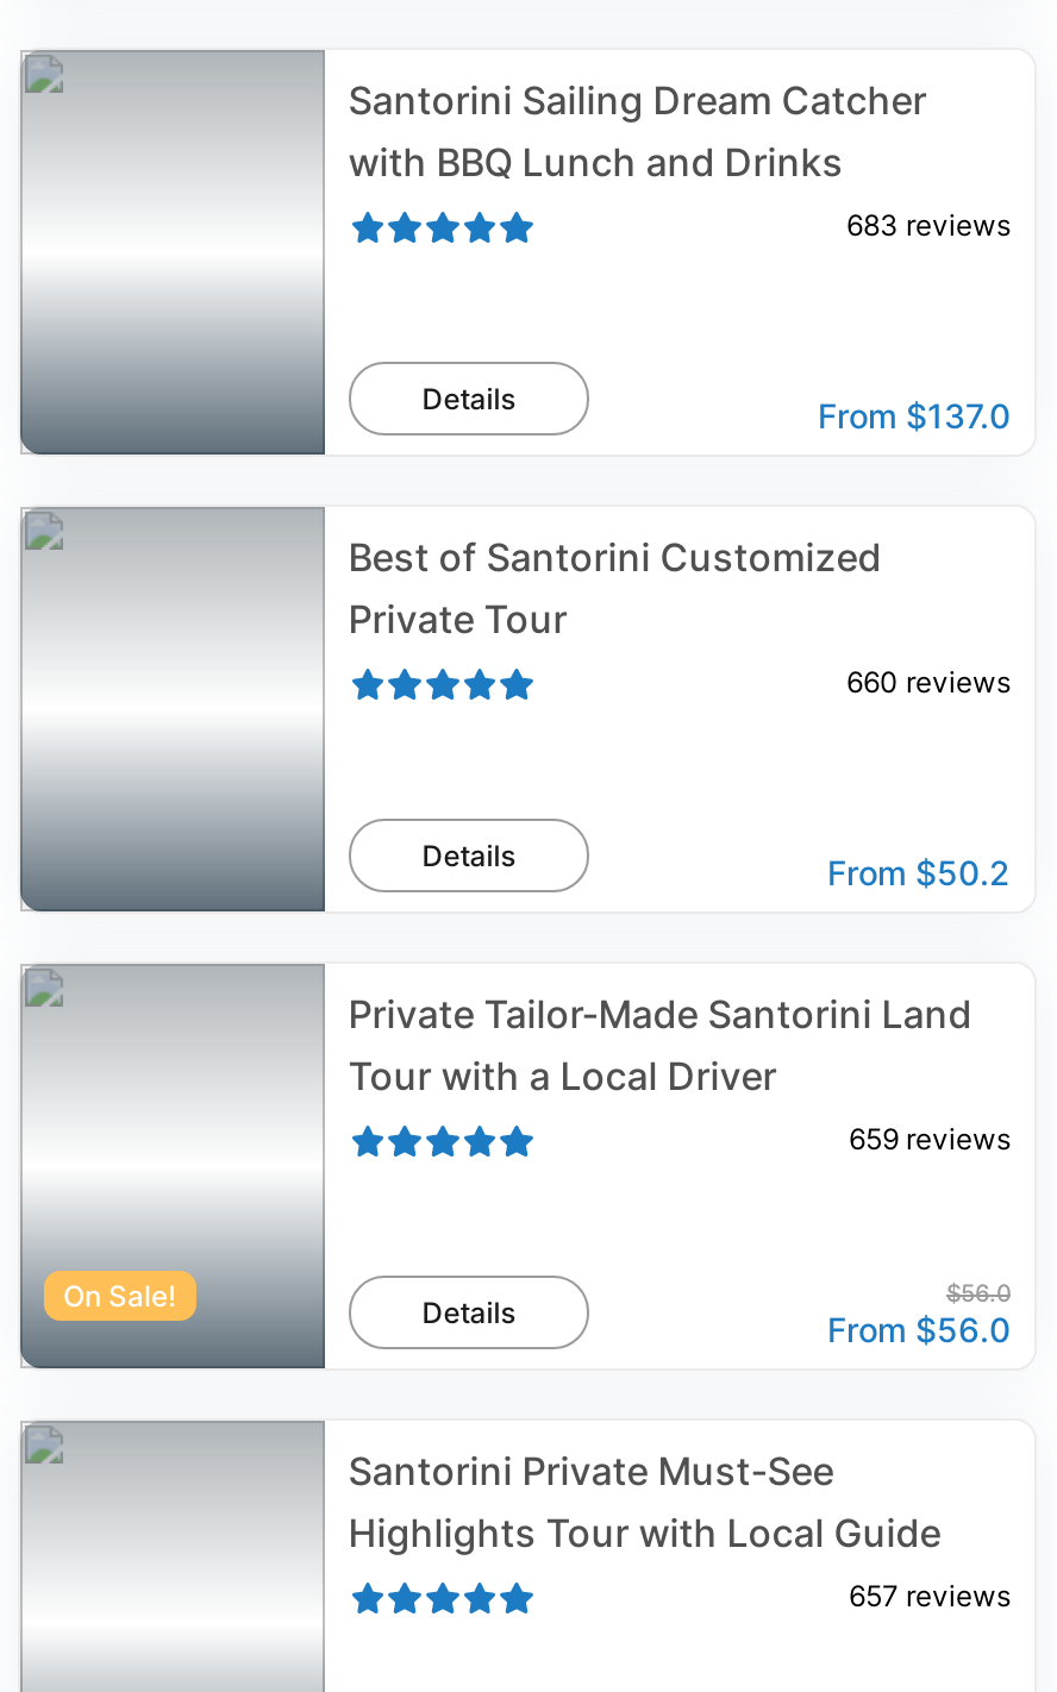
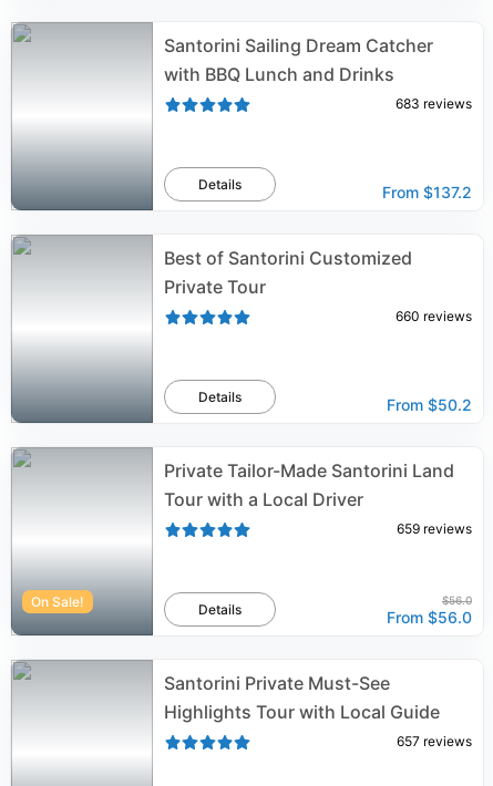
- From $137.0
+ From $137.2
